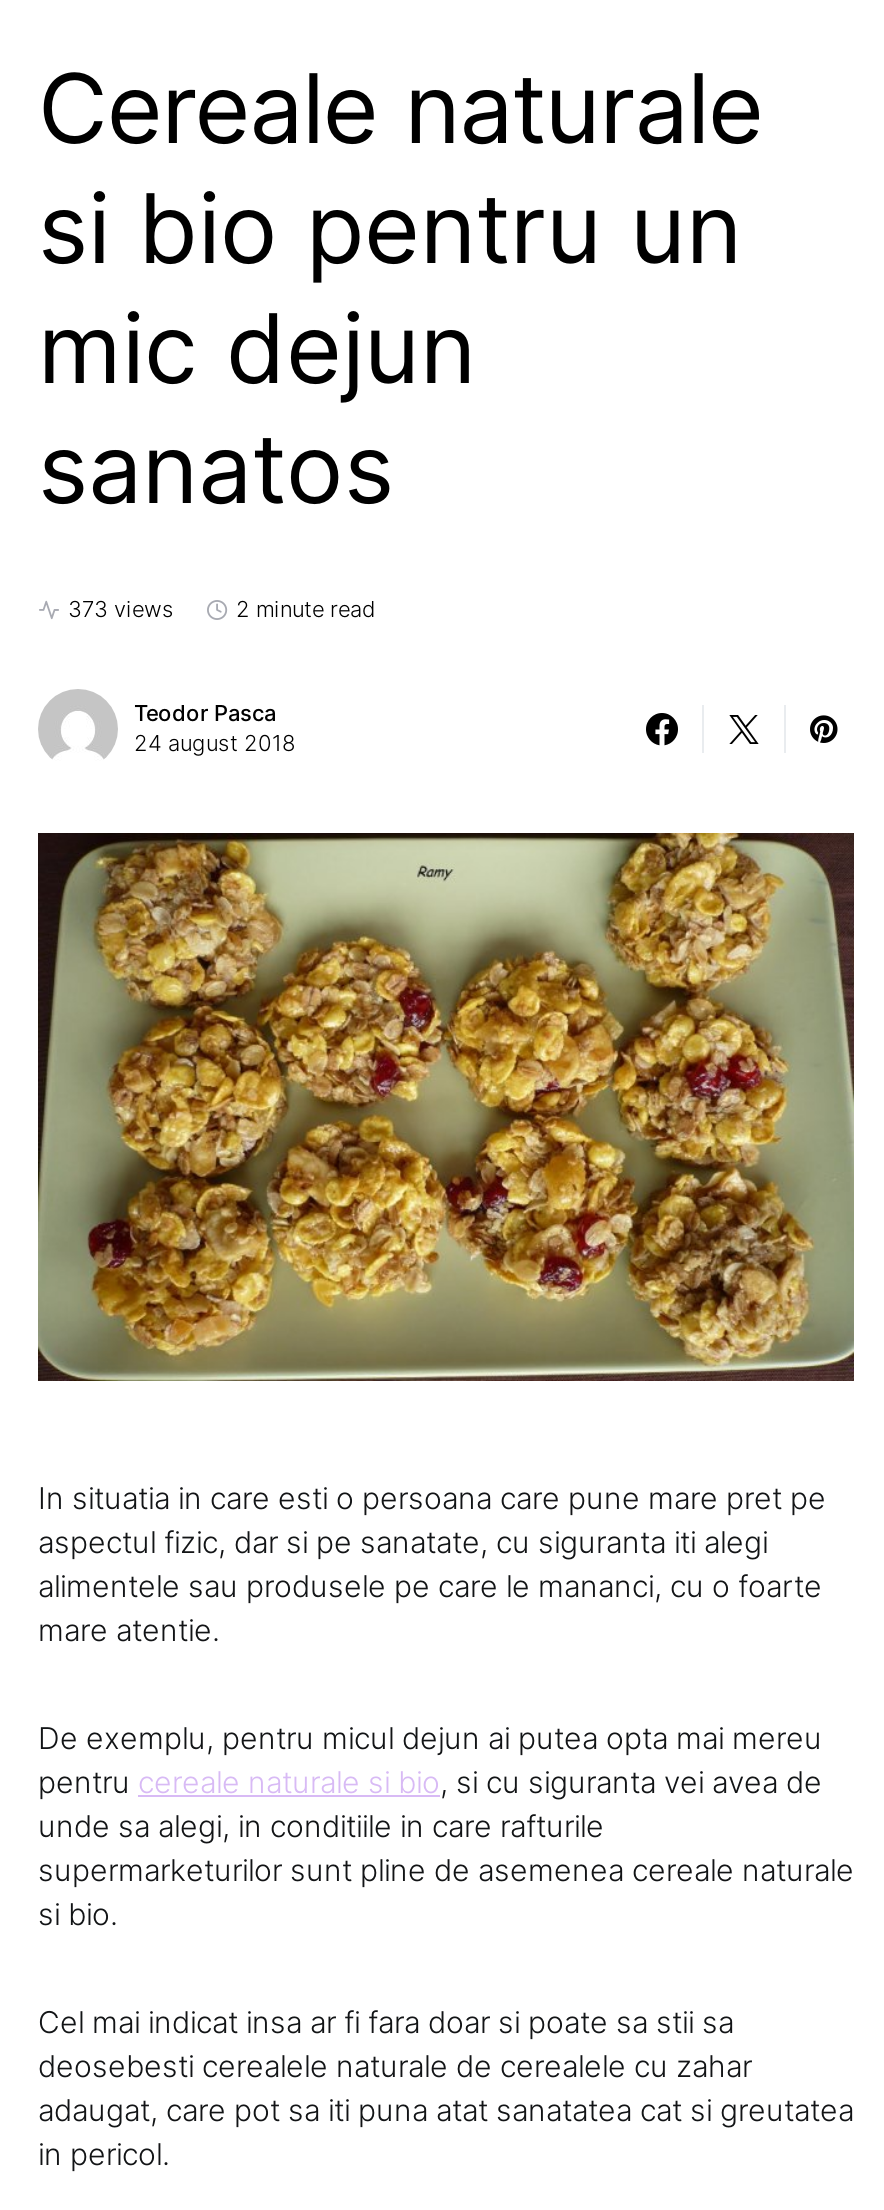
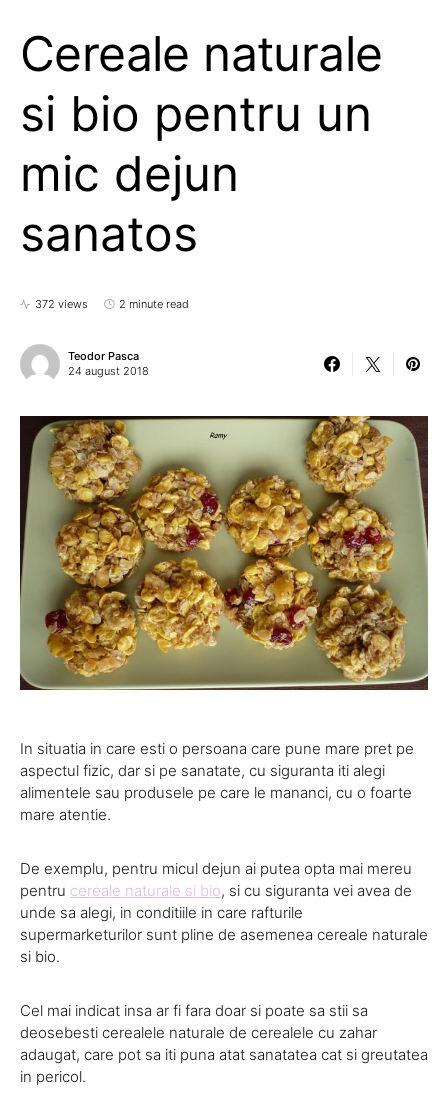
- 373 views
+ 372 views
